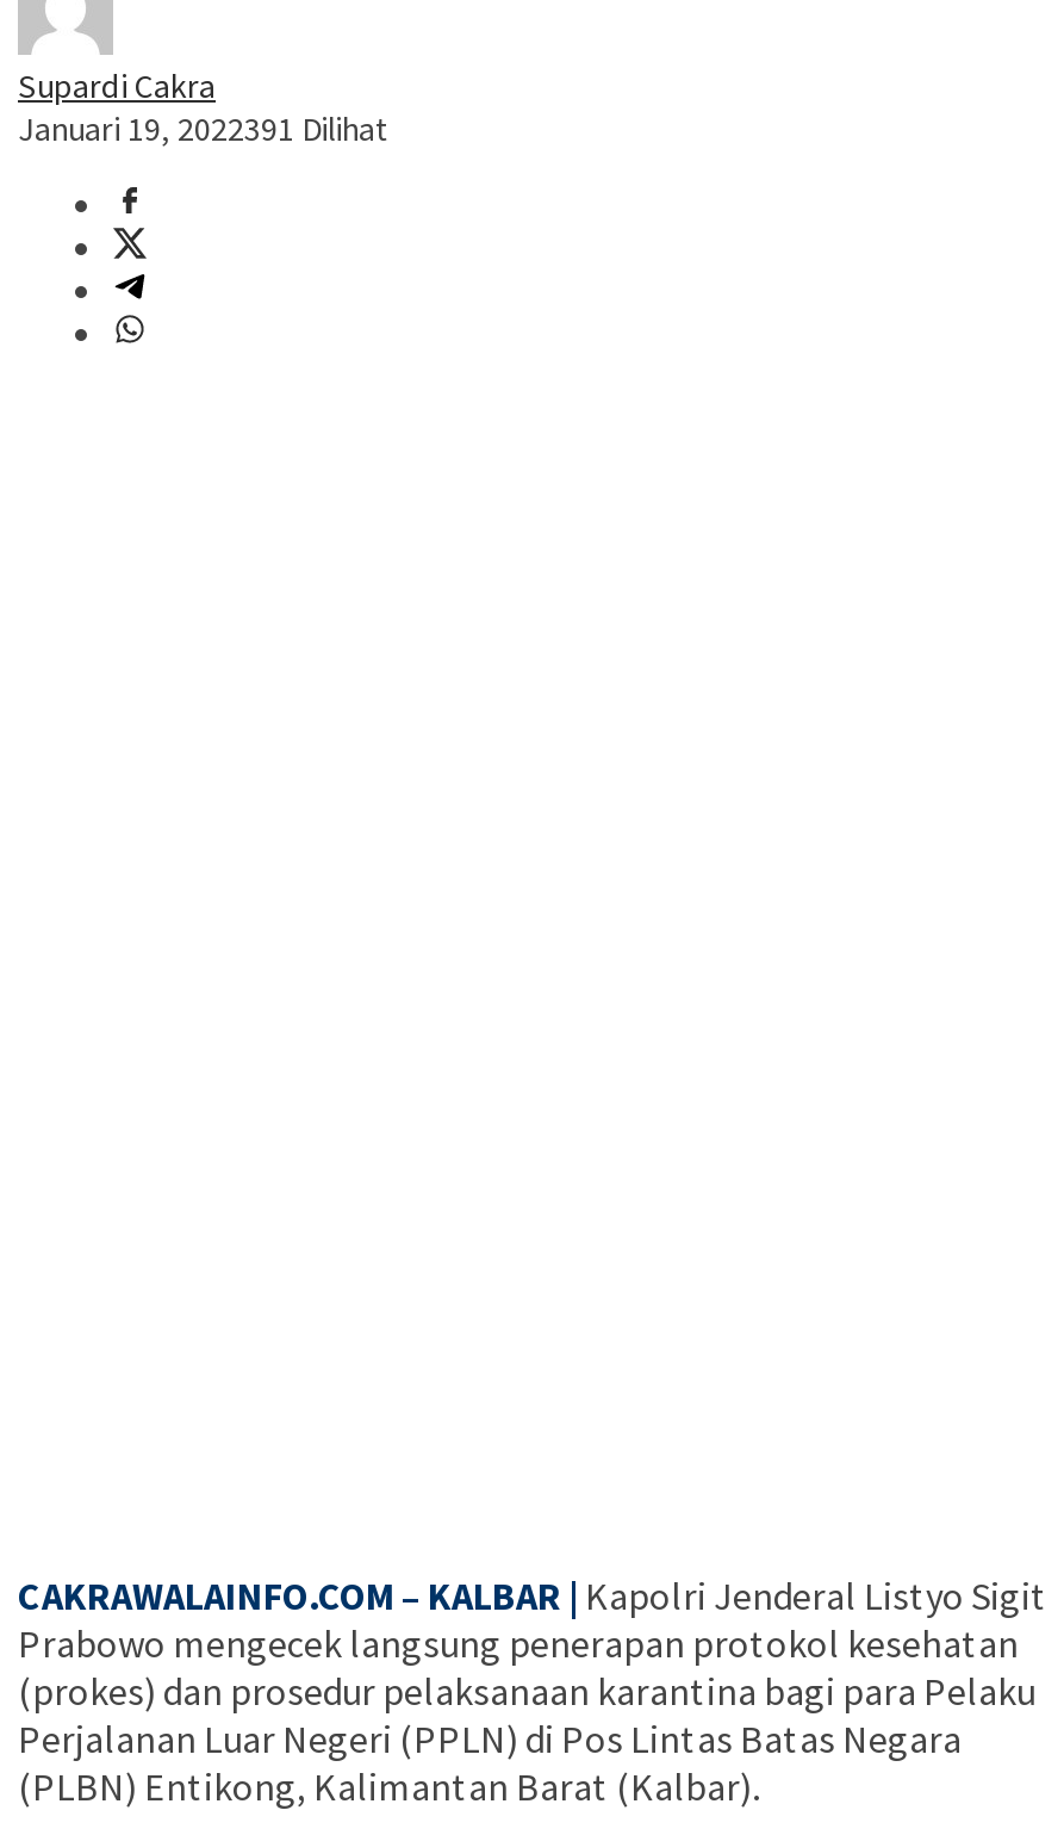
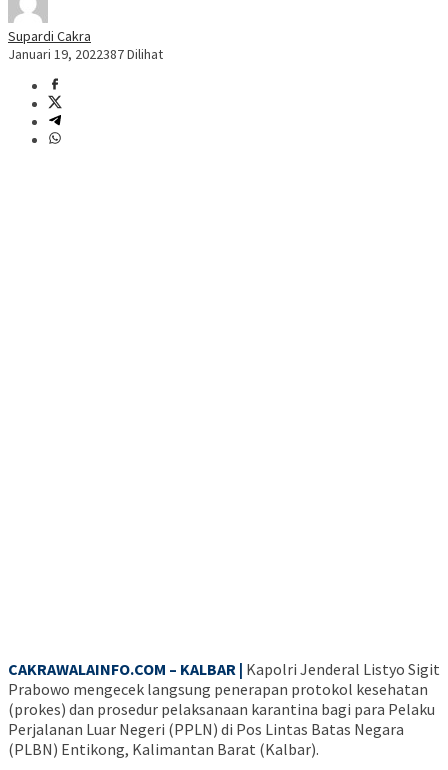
- Januari 19, 2022391 Dilihat
+ Januari 19, 2022387 Dilihat
